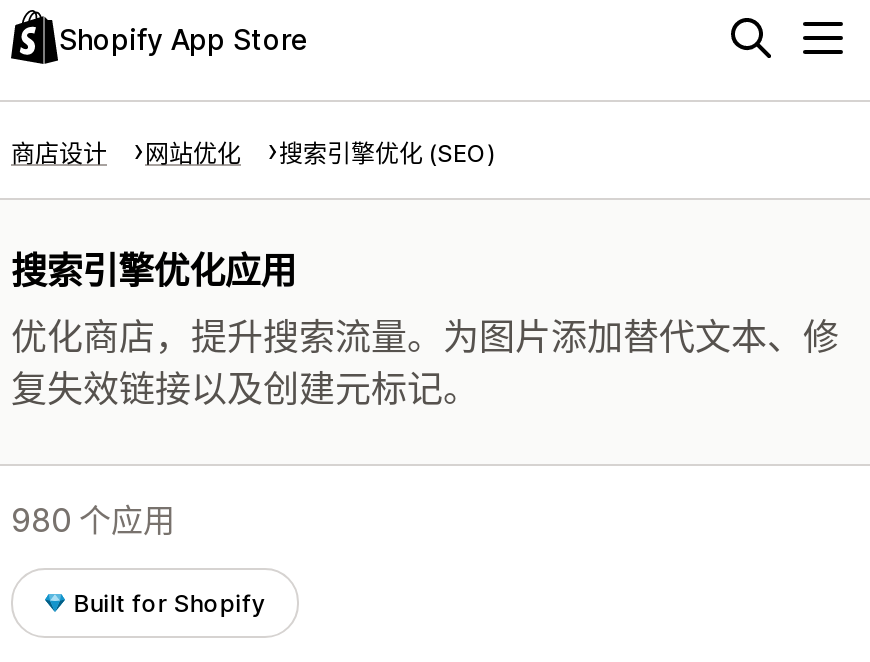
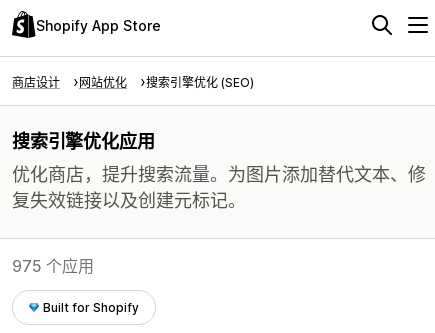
- 980 个应用
+ 975 个应用
